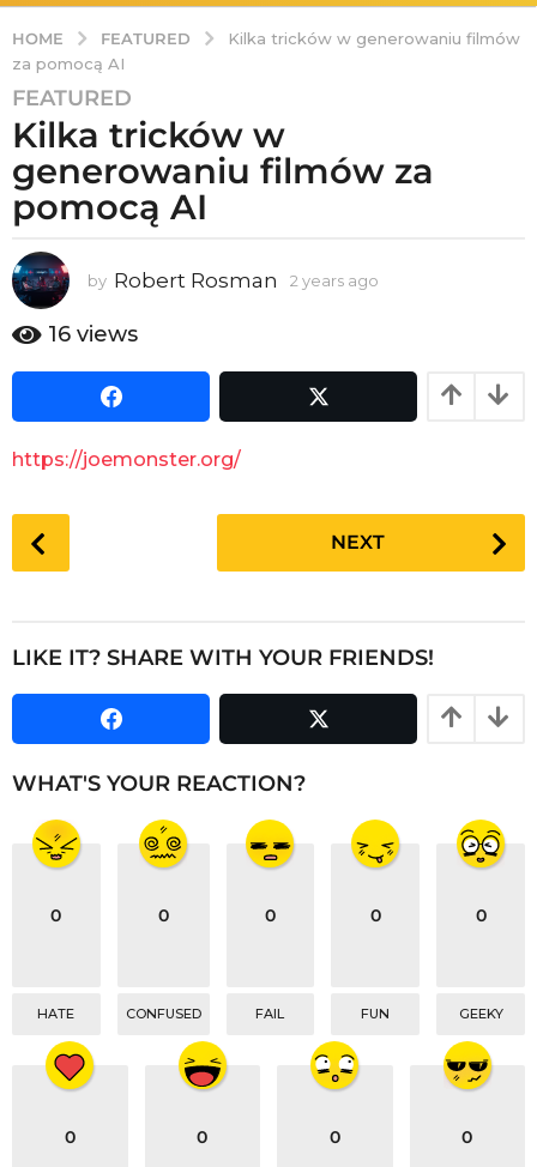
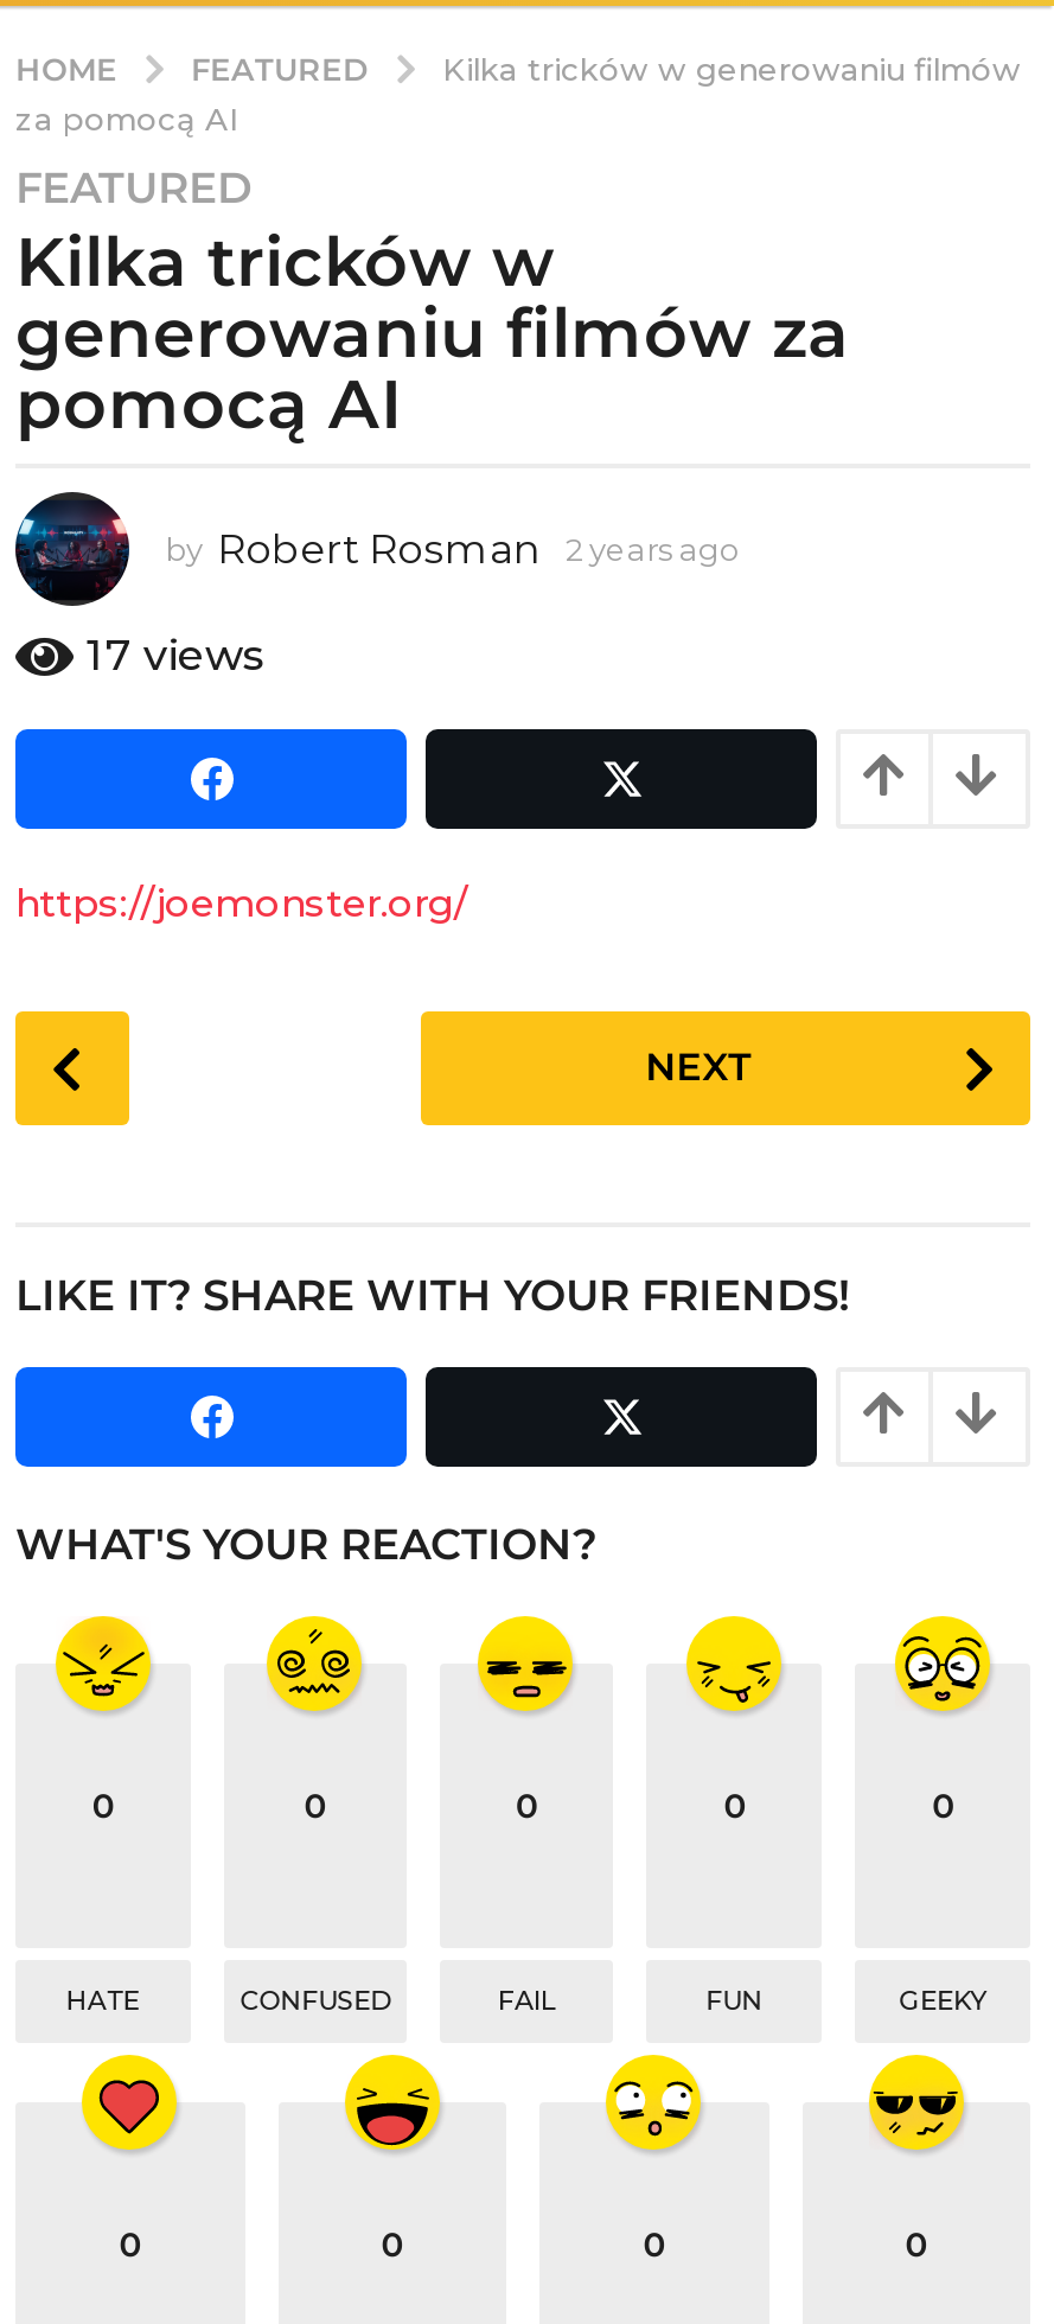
- 16 views
+ 17 views
